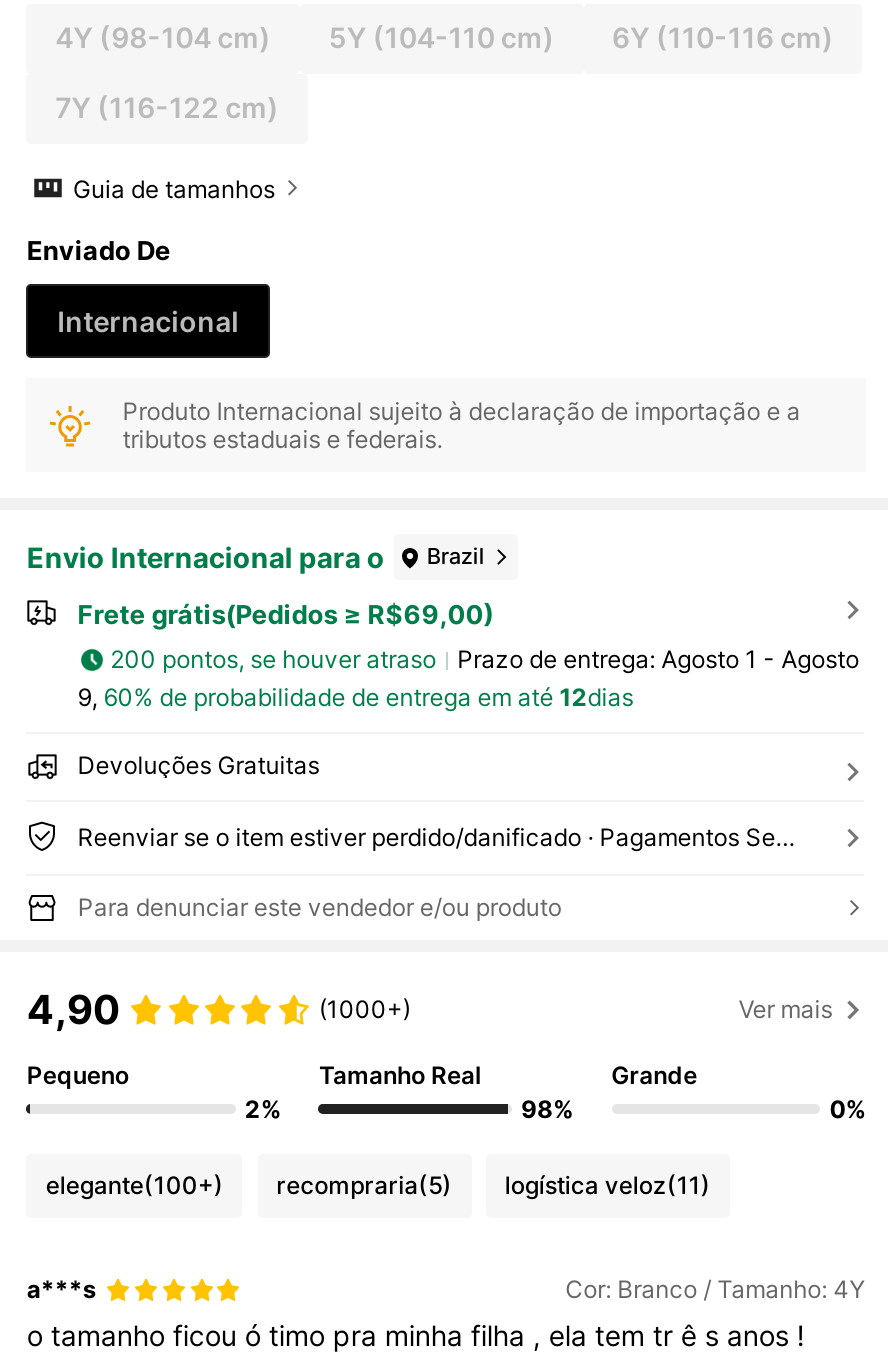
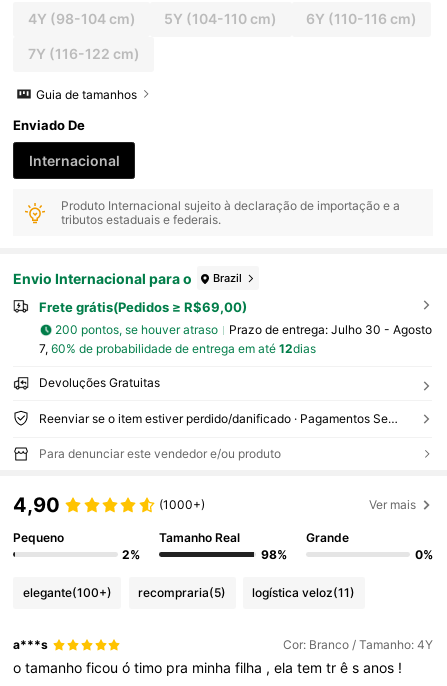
- Prazo de entrega: Agosto 1 - Agosto
+ Prazo de entrega: Julho 30 - Agosto

- 9, 60% de probabilidade de entrega em até 12dias
+ 7, 60% de probabilidade de entrega em até 12dias
